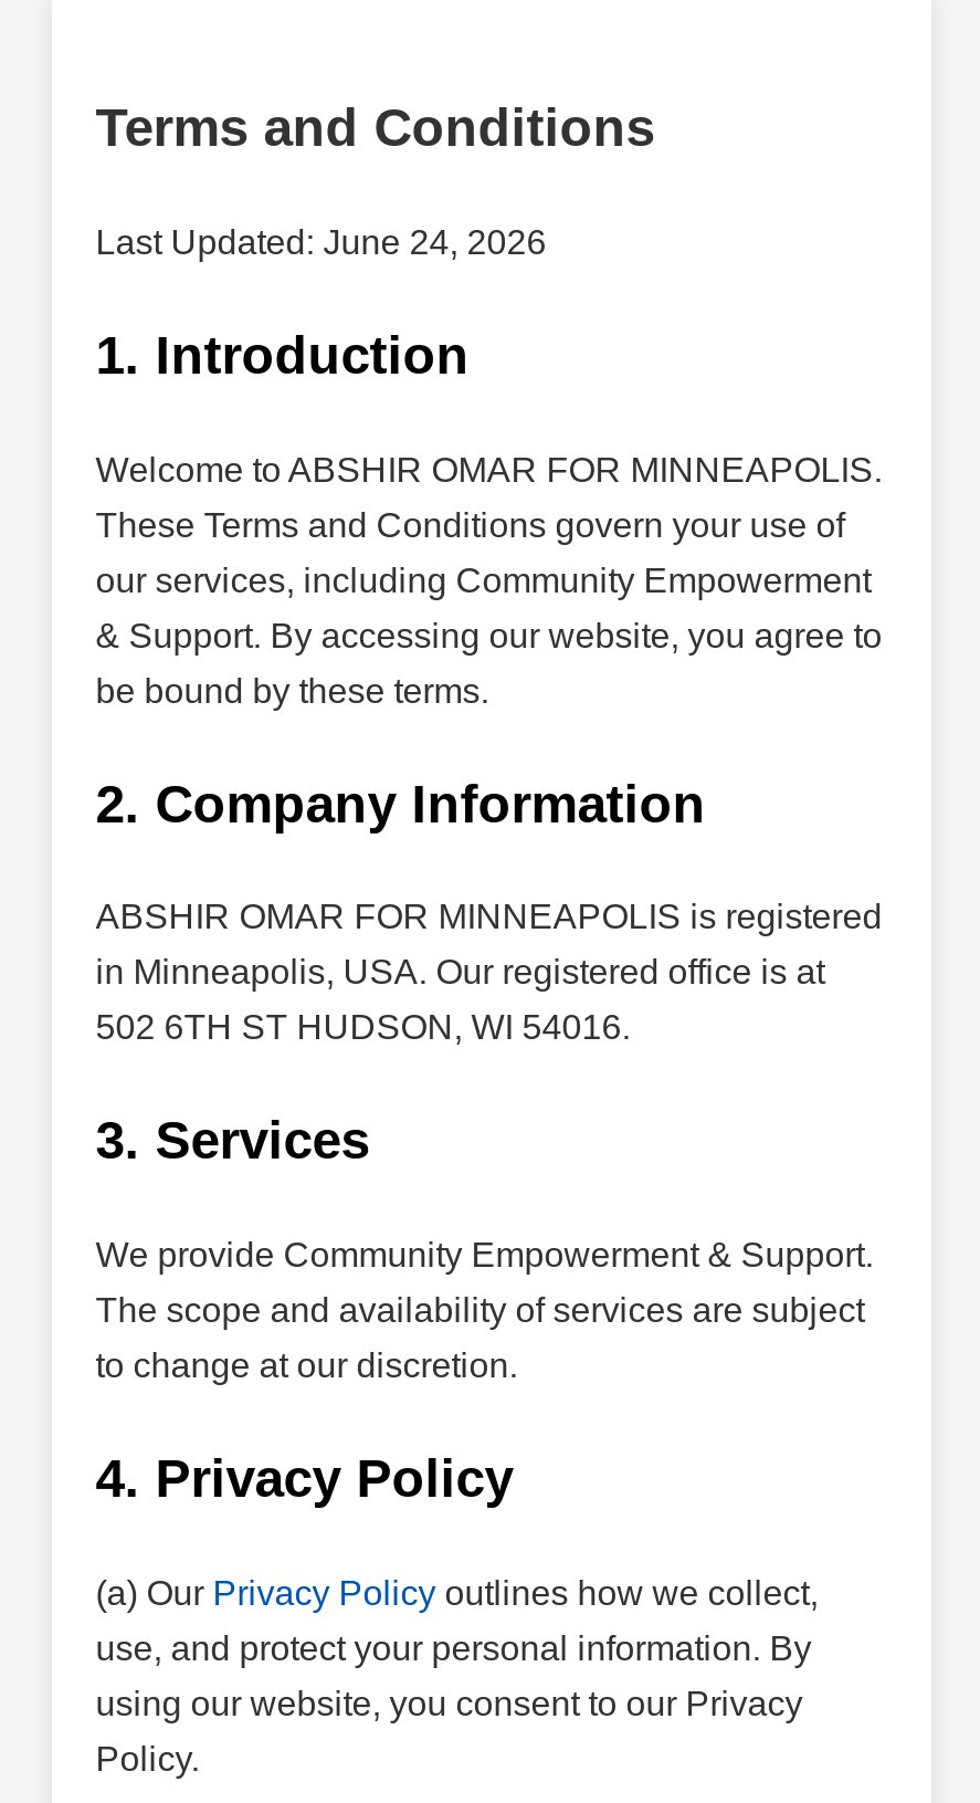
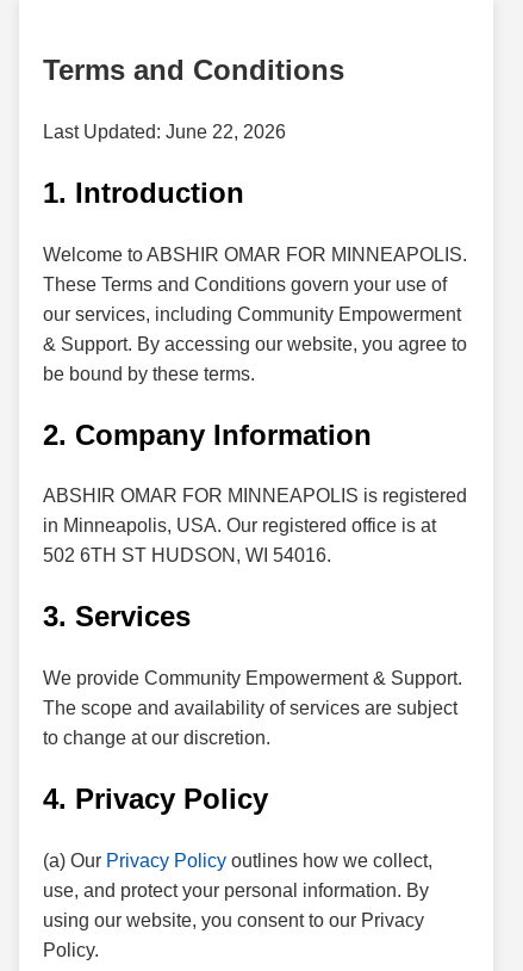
- Last Updated: June 24, 2026
+ Last Updated: June 22, 2026
